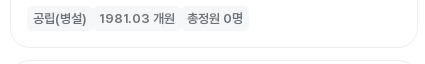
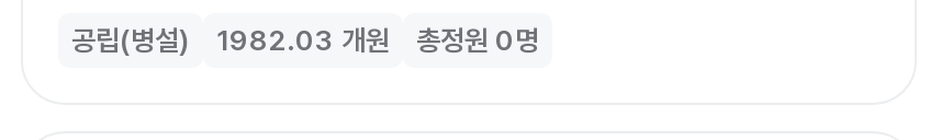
- 공립(병설) 1981.03 개원 총정원 0명
+ 공립(병설) 1982.03 개원 총정원 0명
